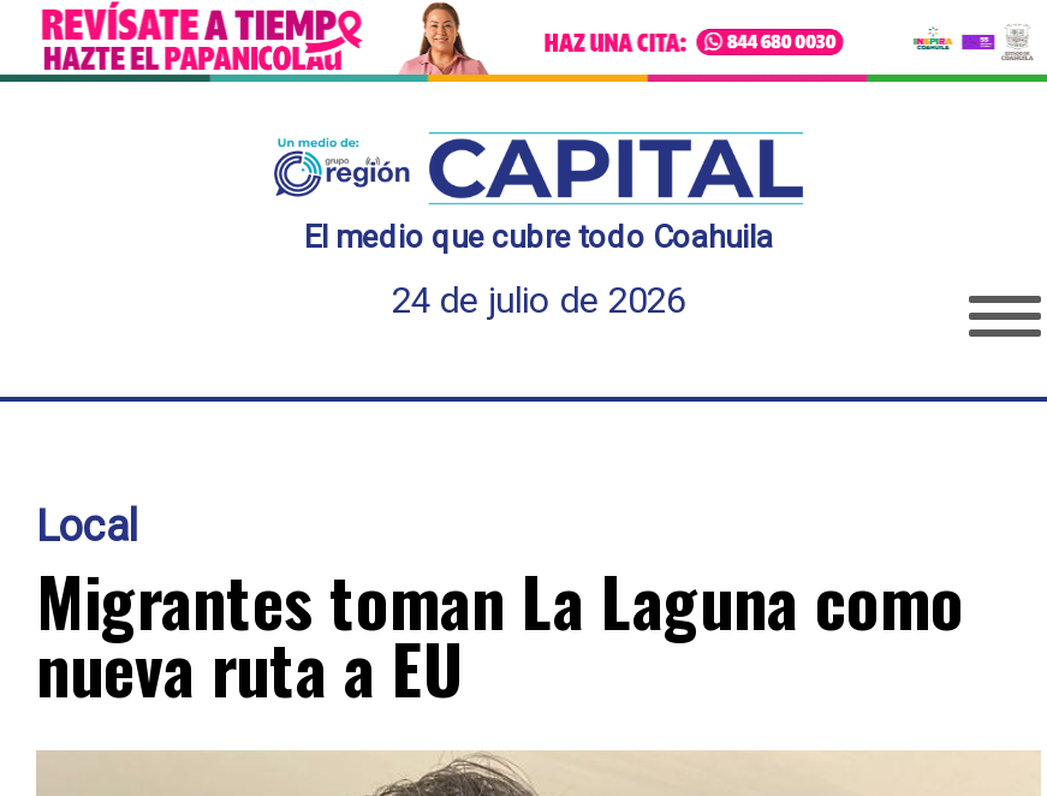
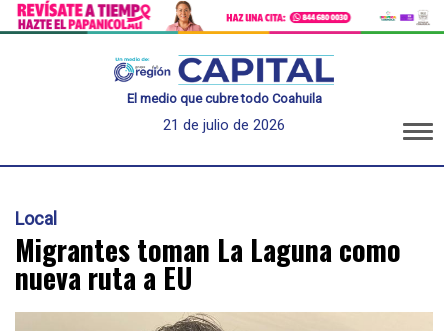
- 24 de julio de 2026
+ 21 de julio de 2026
